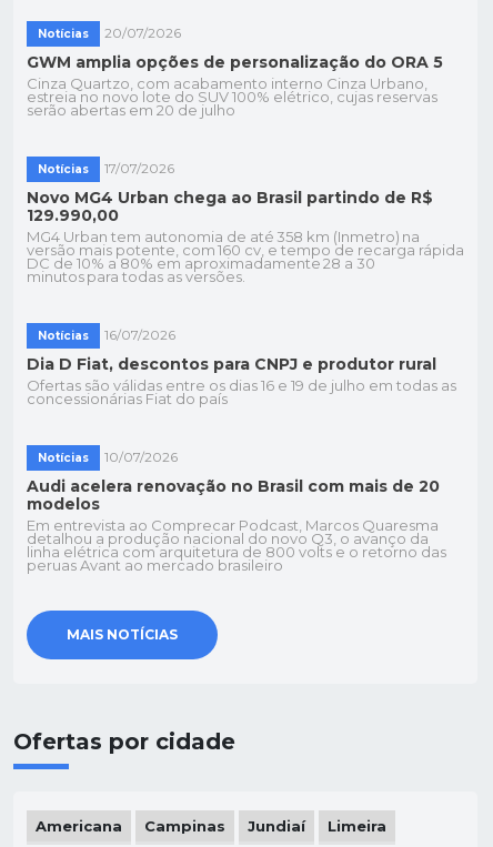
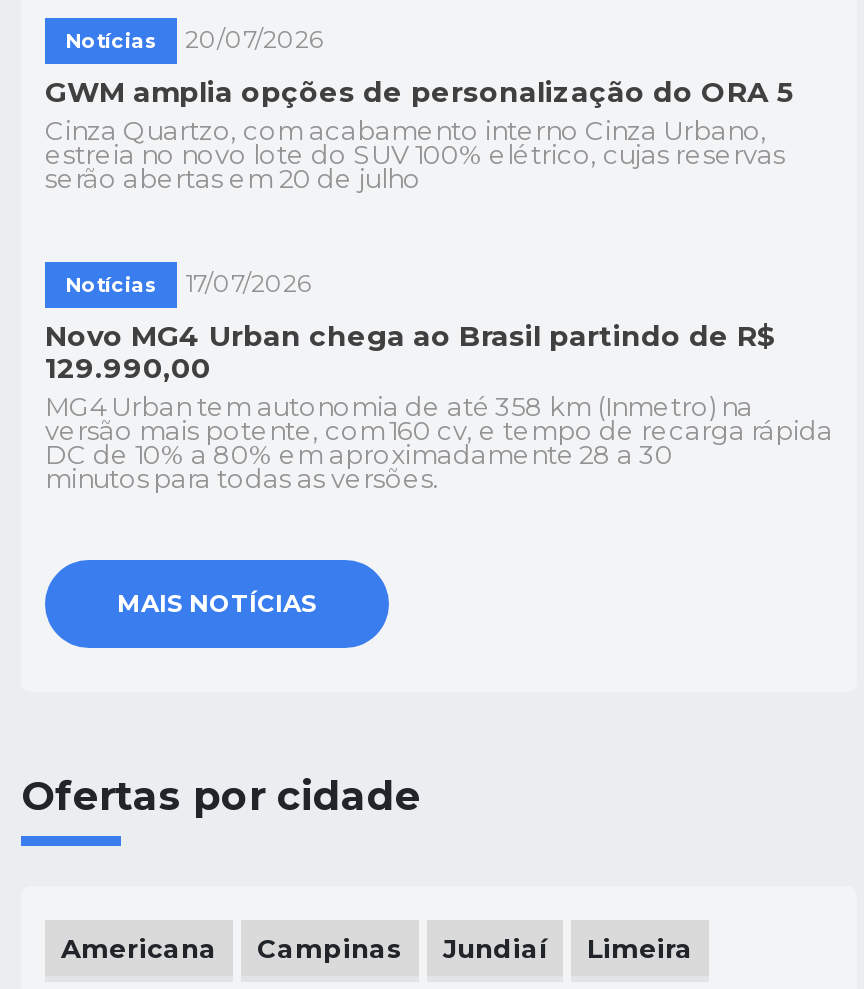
- Notícias
- 16/07/2026
- Dia D Fiat, descontos para CNPJ e produtor rural
- Ofertas são válidas entre os dias 16 e 19 de julho em todas as
- concessionárias Fiat do país
- Notícias
- 10/07/2026
- Audi acelera renovação no Brasil com mais de 20
- modelos
- Em entrevista ao Comprecar Podcast, Marcos Quaresma
- detalhou a produção nacional do novo Q3, o avanço da
- linha elétrica com arquitetura de 800 volts e o retorno das
- peruas Avant ao mercado brasileiro
